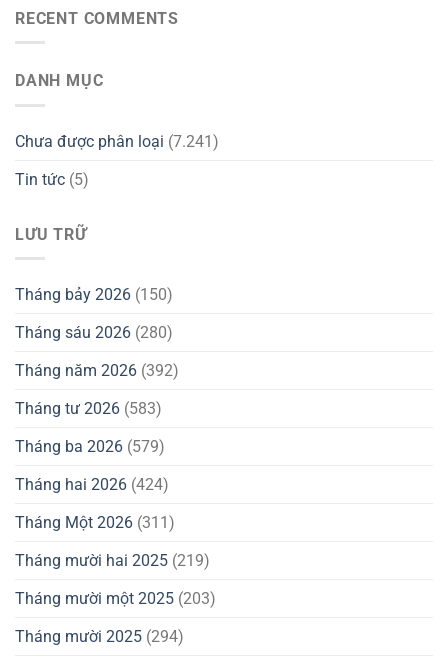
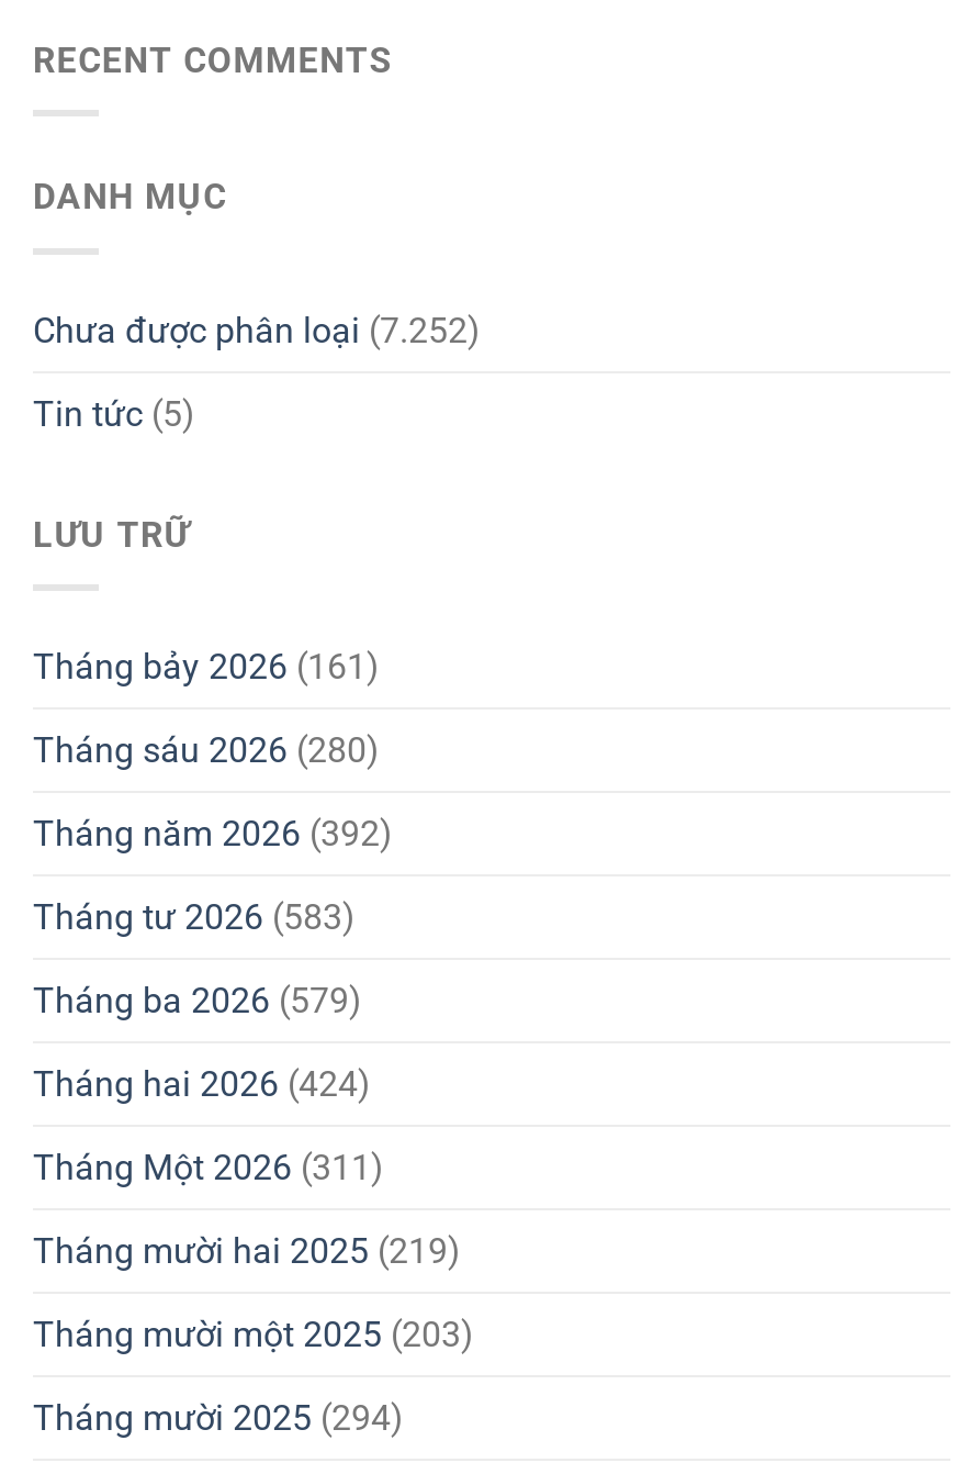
- Chưa được phân loại (7.241)
+ Chưa được phân loại (7.252)

- Tháng bảy 2026 (150)
+ Tháng bảy 2026 (161)
